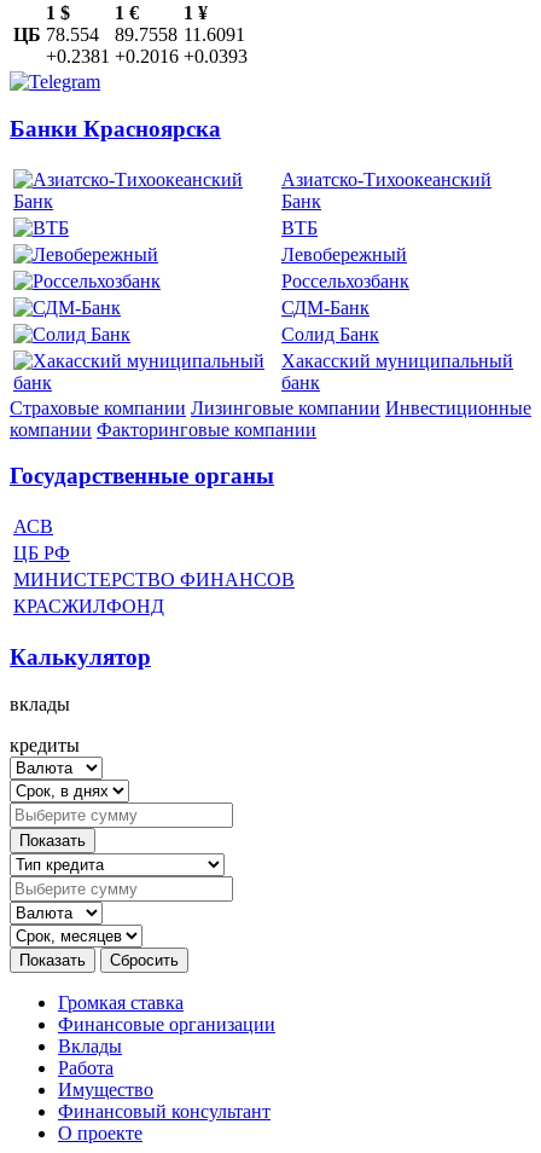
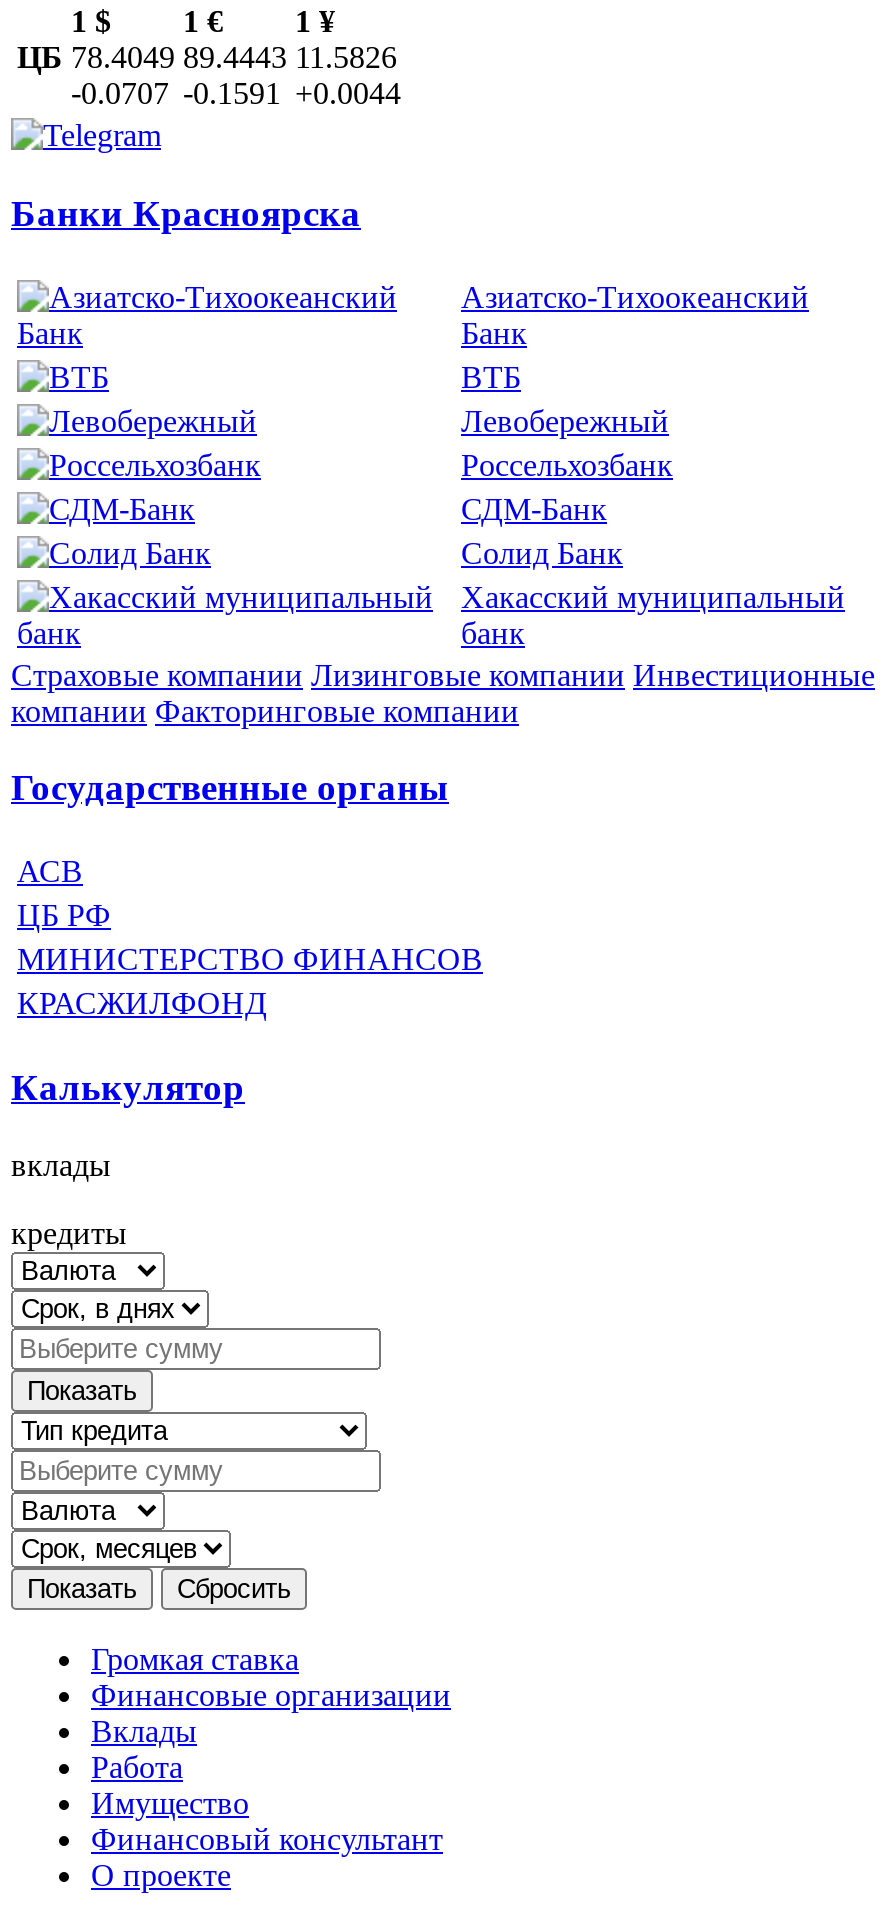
- 78.554
+ 78.4049

- 89.7558
+ 89.4443

- 11.6091
+ 11.5826

- +0.2381
+ -0.0707

- +0.2016
+ -0.1591

- +0.0393
+ +0.0044
